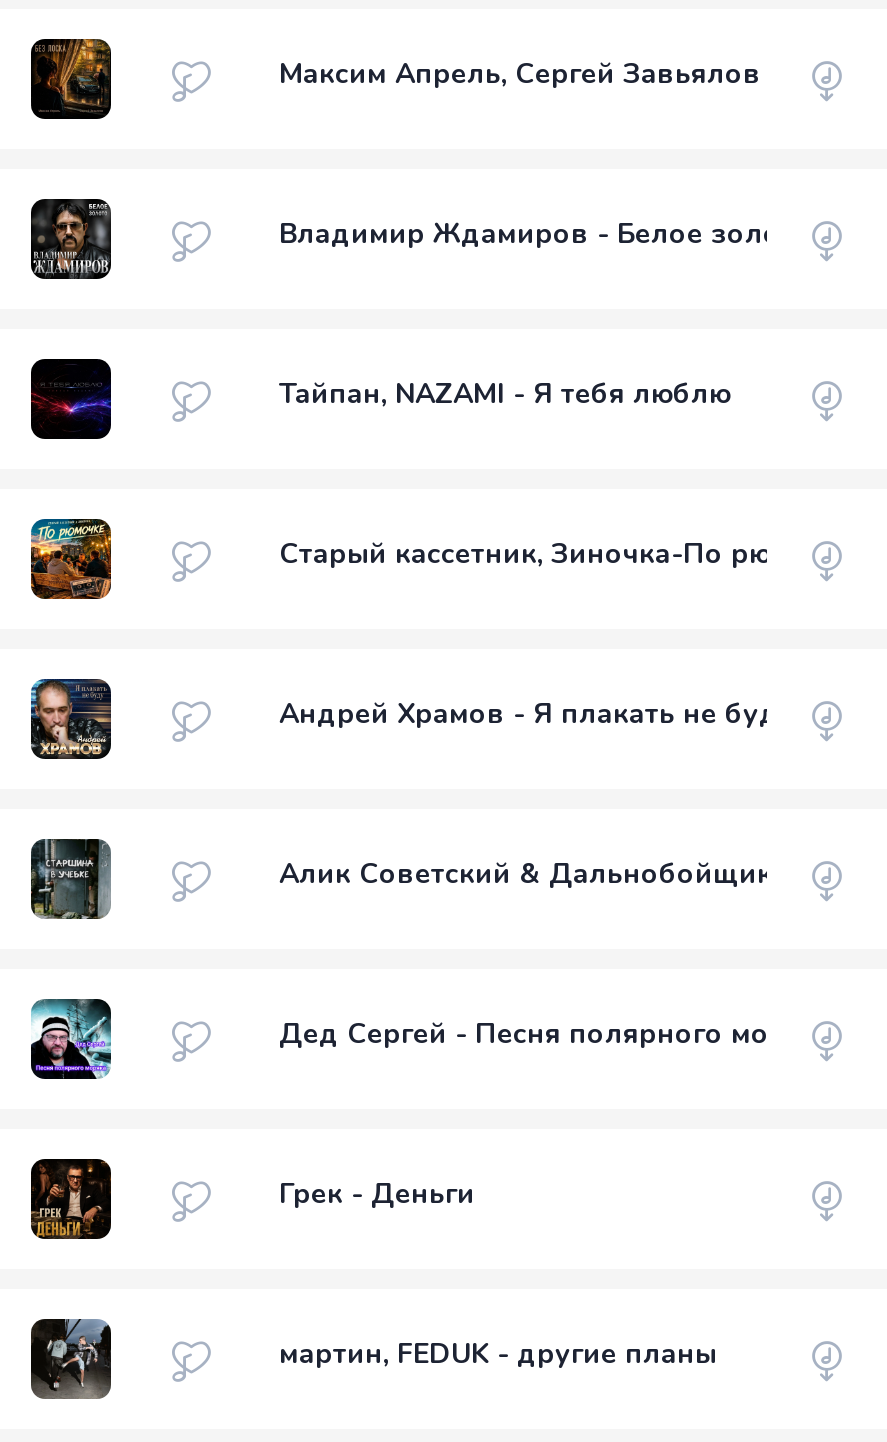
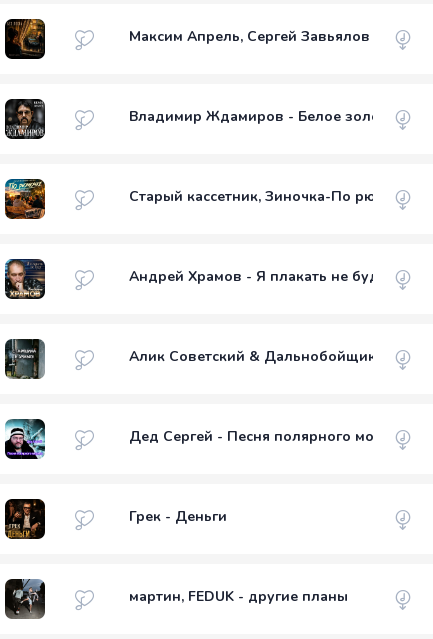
- [image]

- Тайпан, NAZAMI - Я тебя люблю
